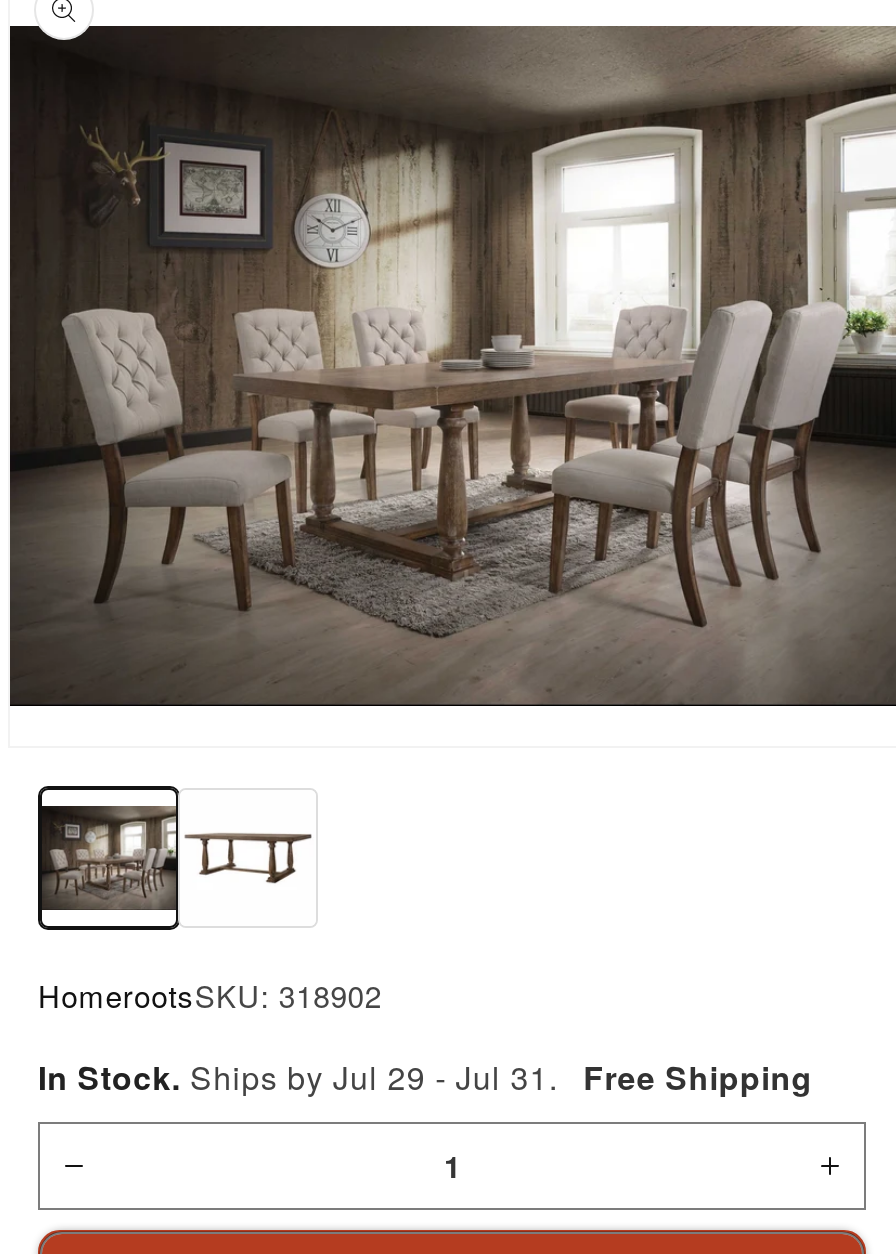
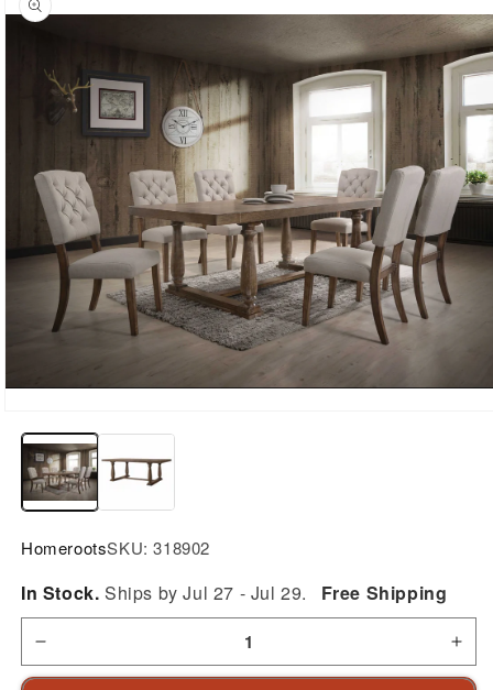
- In Stock. Ships by Jul 29 - Jul 31. Free Shipping
+ In Stock. Ships by Jul 27 - Jul 29. Free Shipping
